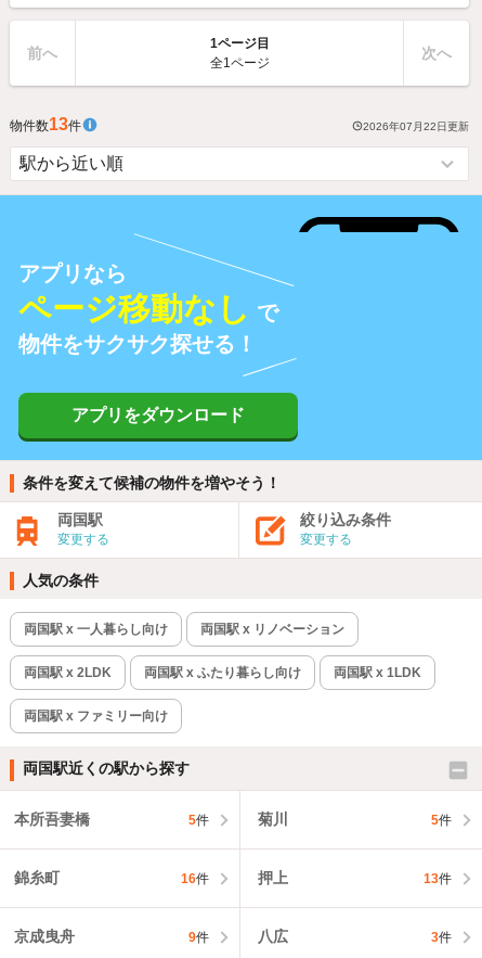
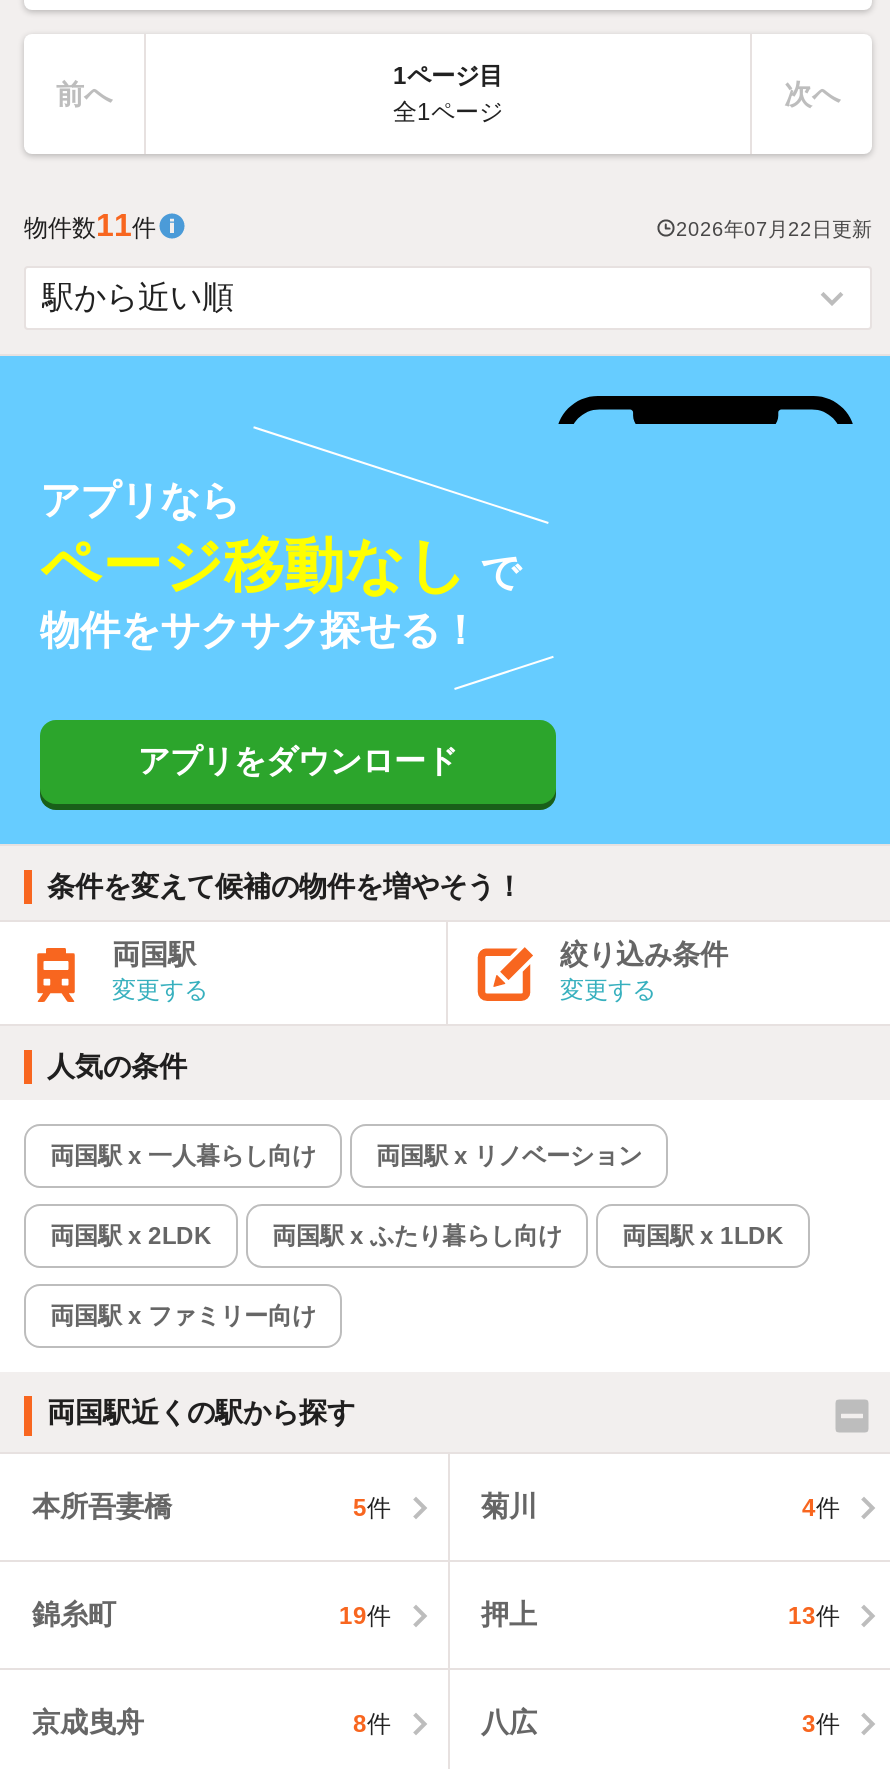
- 物件数13件
+ 物件数11件

- 5件
+ 4件

- 16件
+ 19件

- 9件
+ 8件
